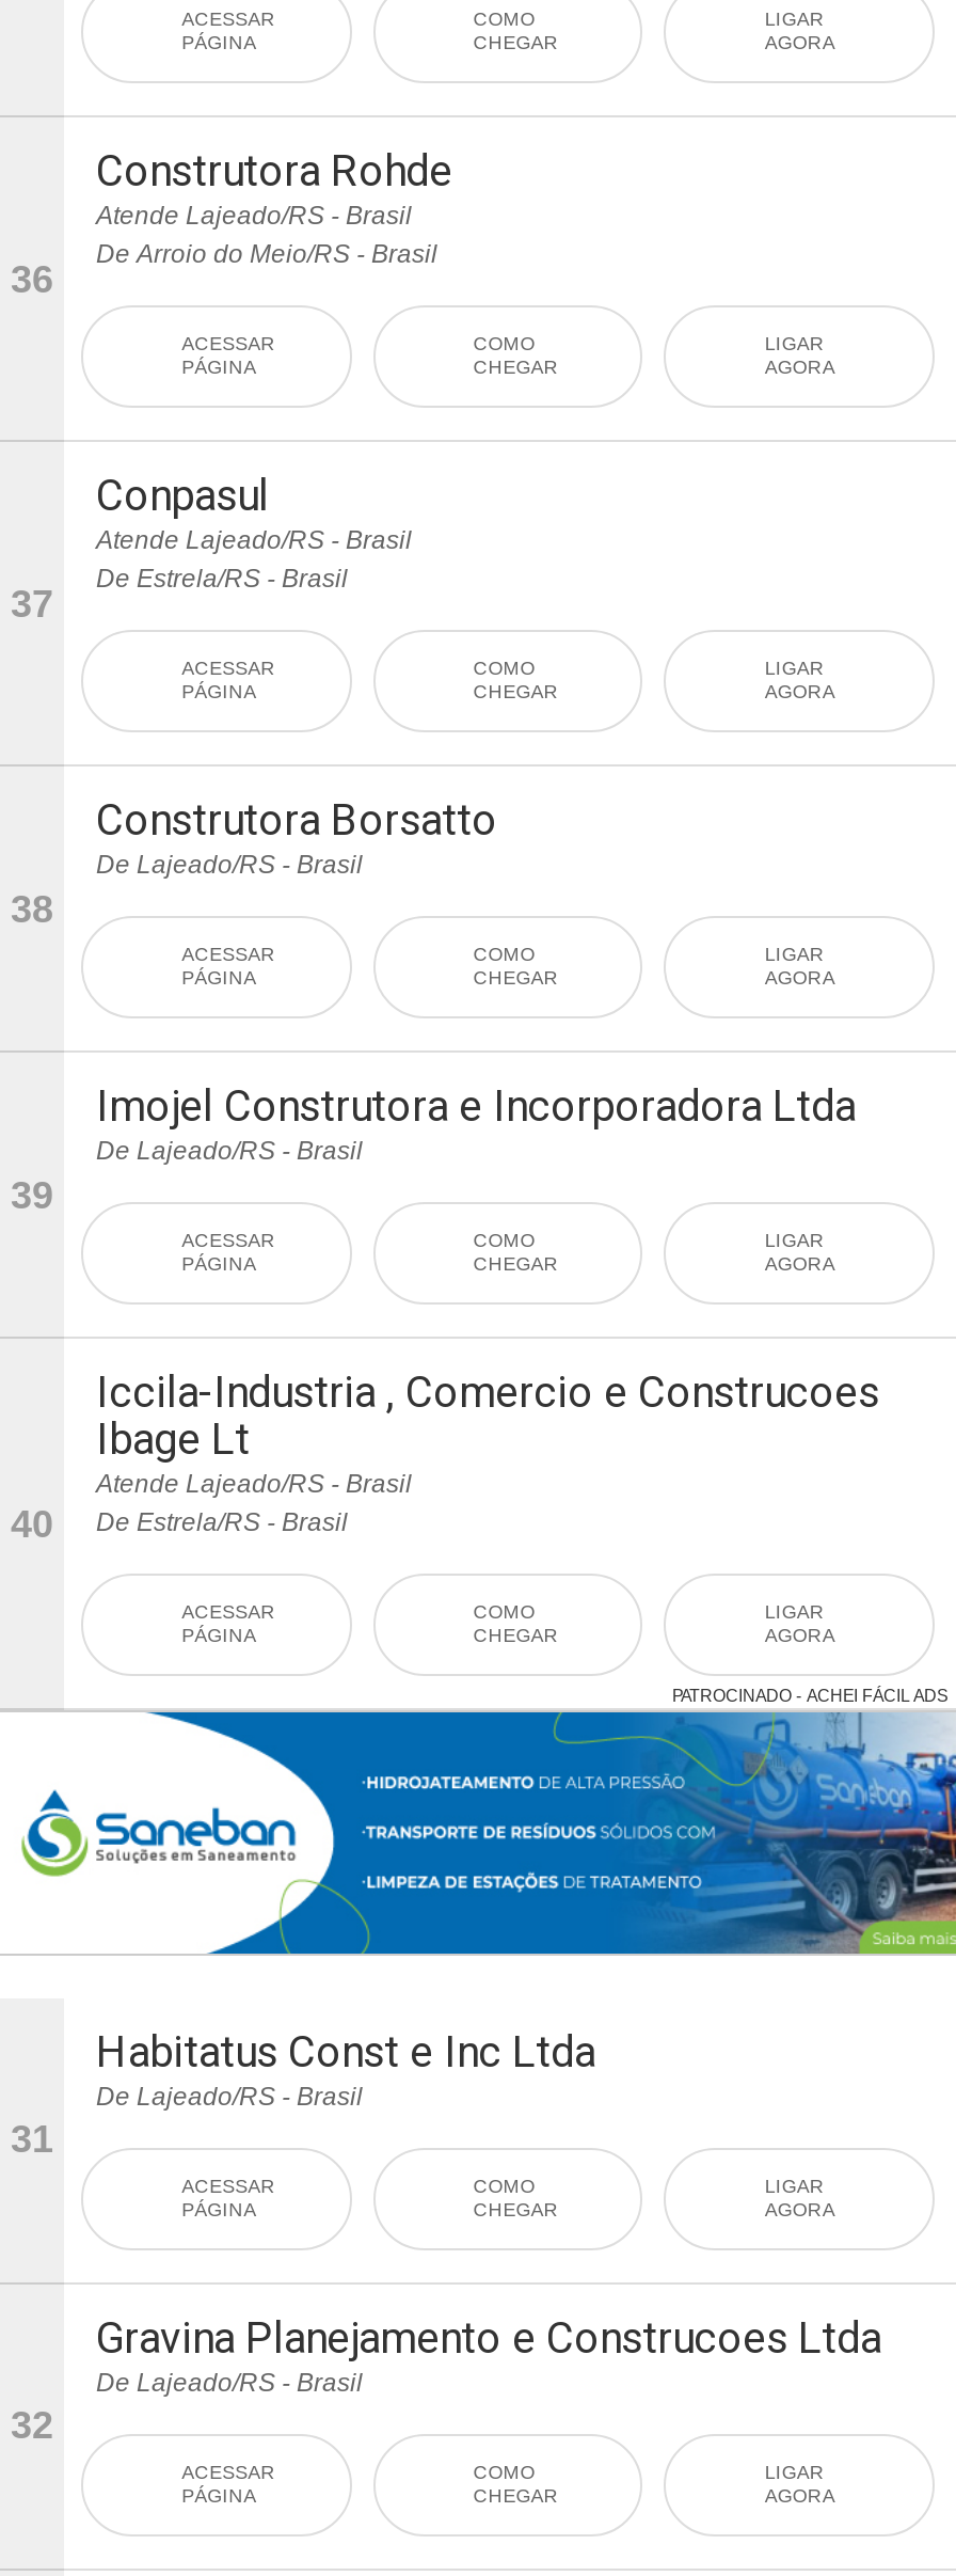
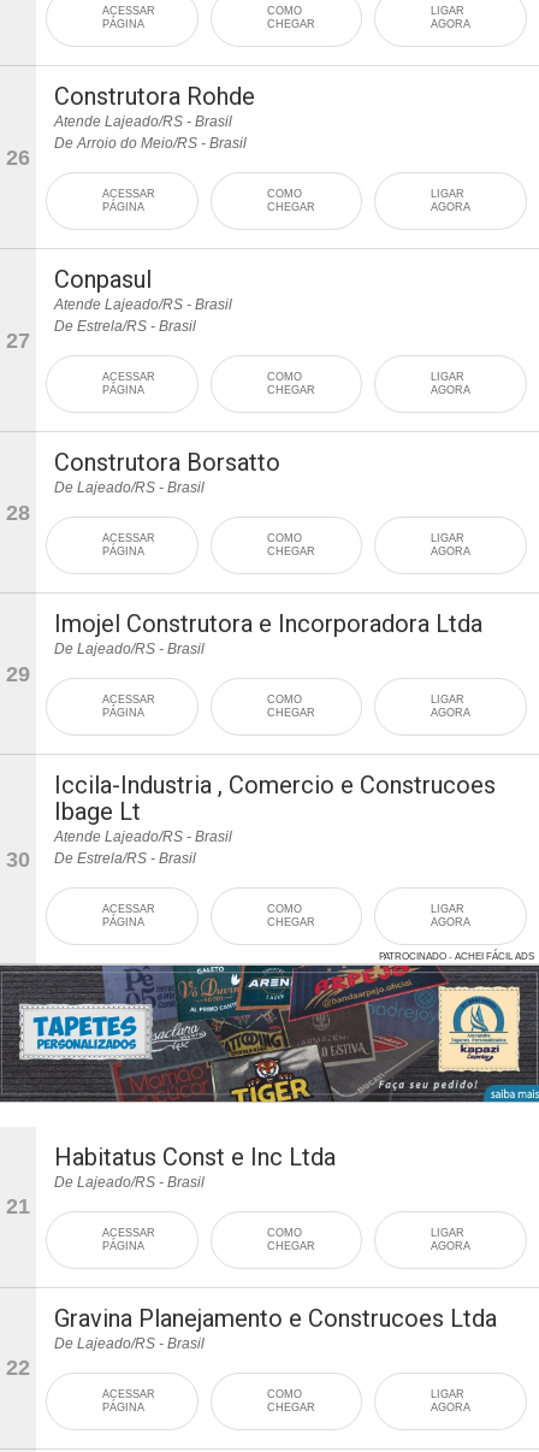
- 36
+ 26

- 37
+ 27

- 38
+ 28

- 39
+ 29

- 40 De Estrela/RS - Brasil
+ 30 De Estrela/RS - Brasil

- [image]
+ [image]

- 31
+ 21

- 32
+ 22
